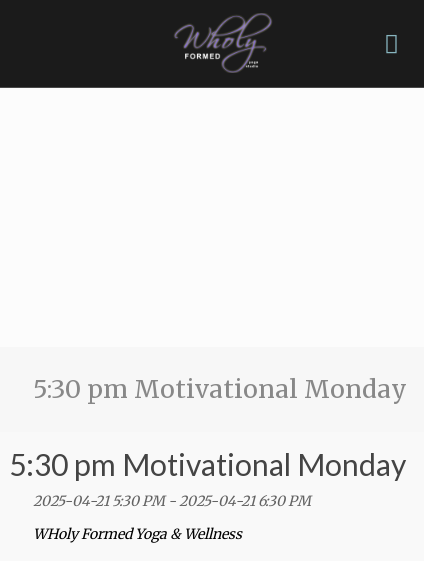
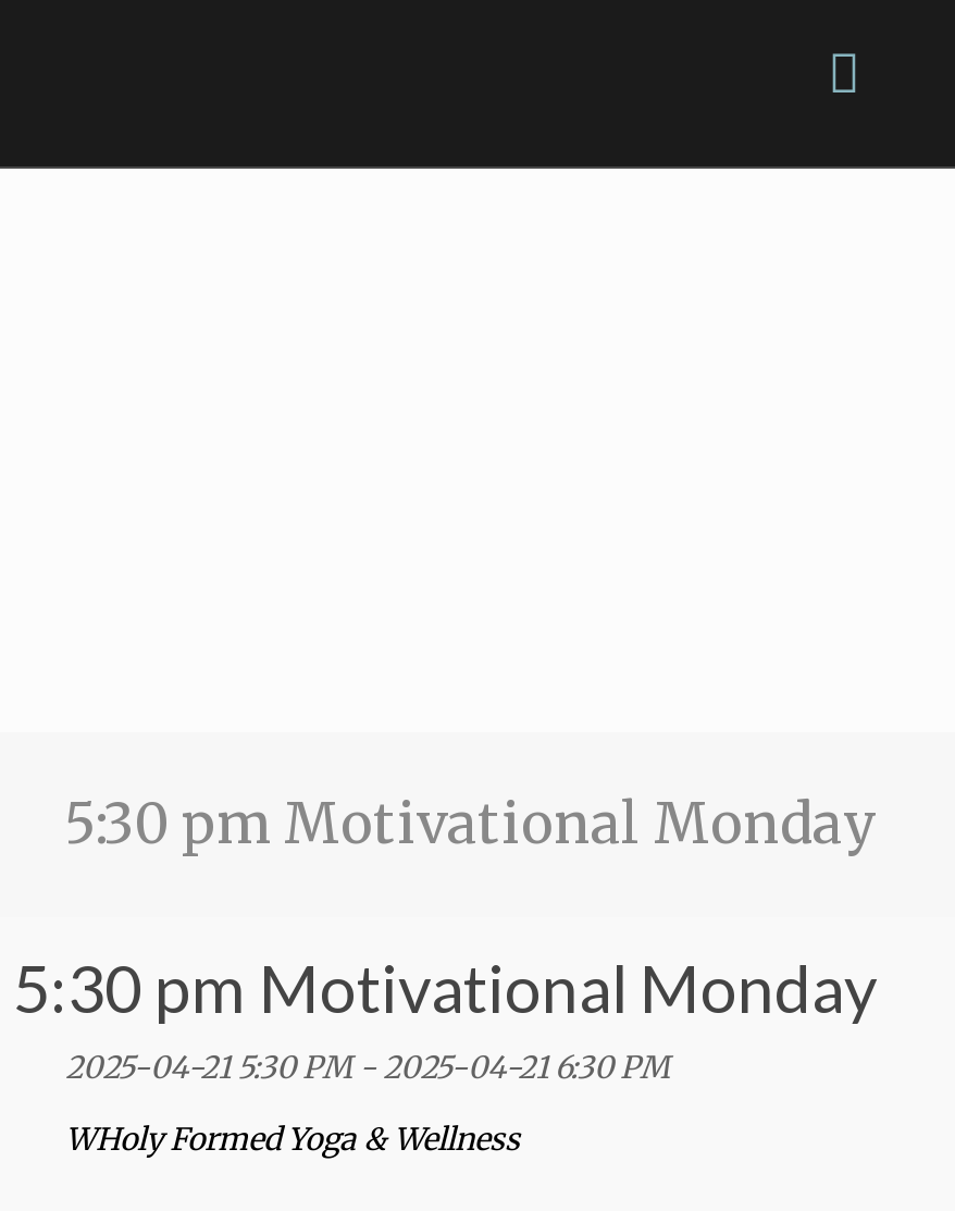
- [image]
